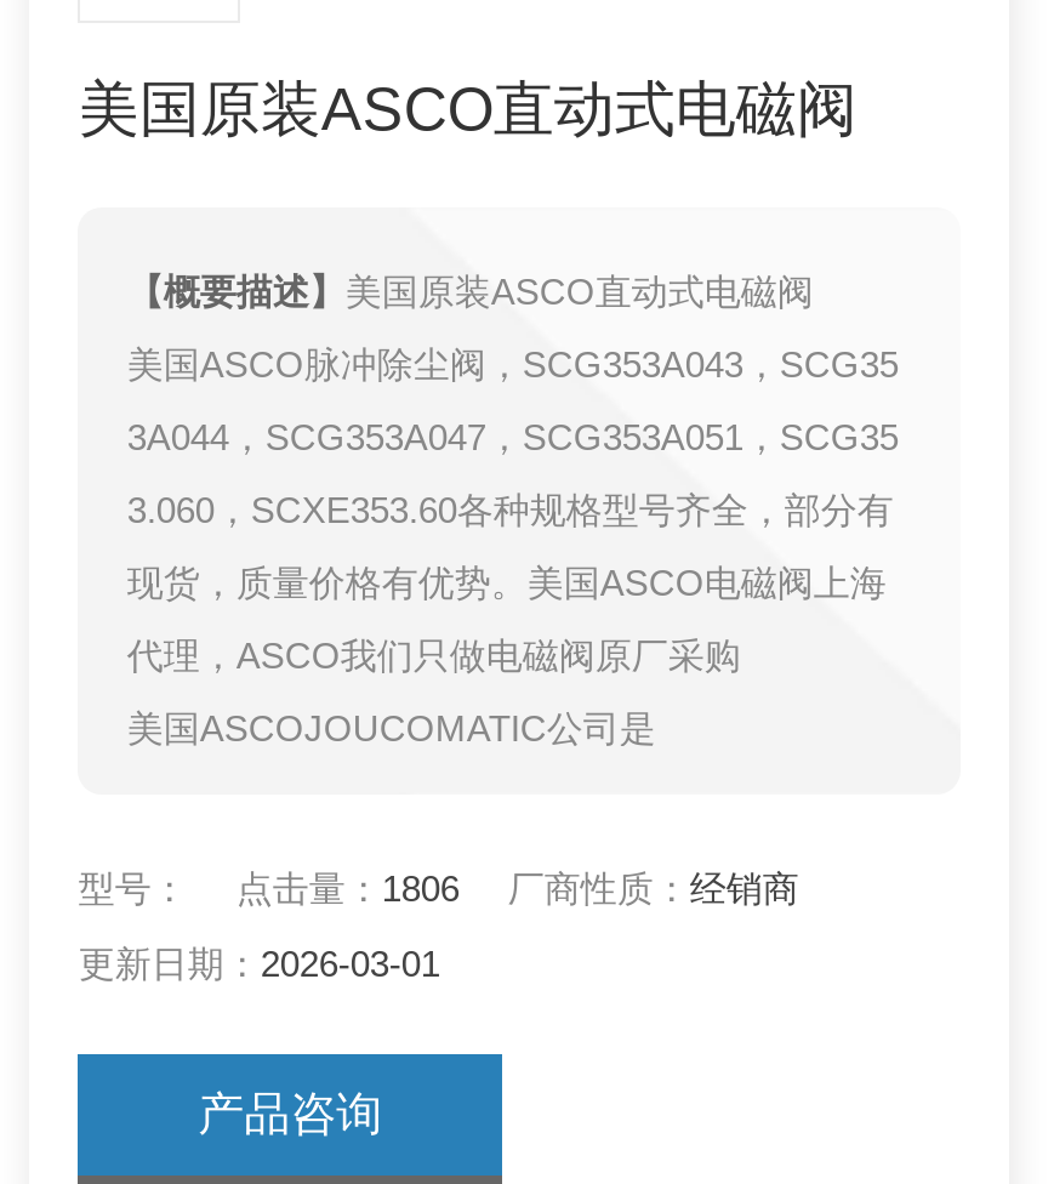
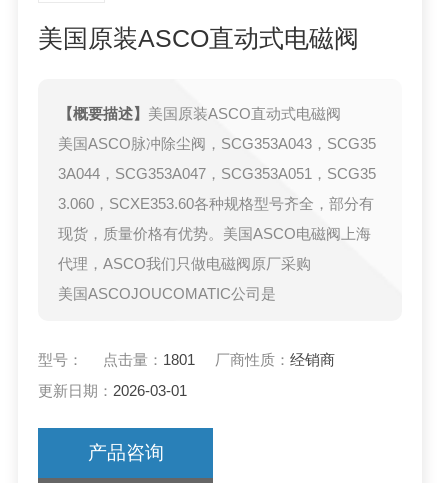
- 型号： 点击量：1806 厂商性质：经销商
+ 型号： 点击量：1801 厂商性质：经销商
